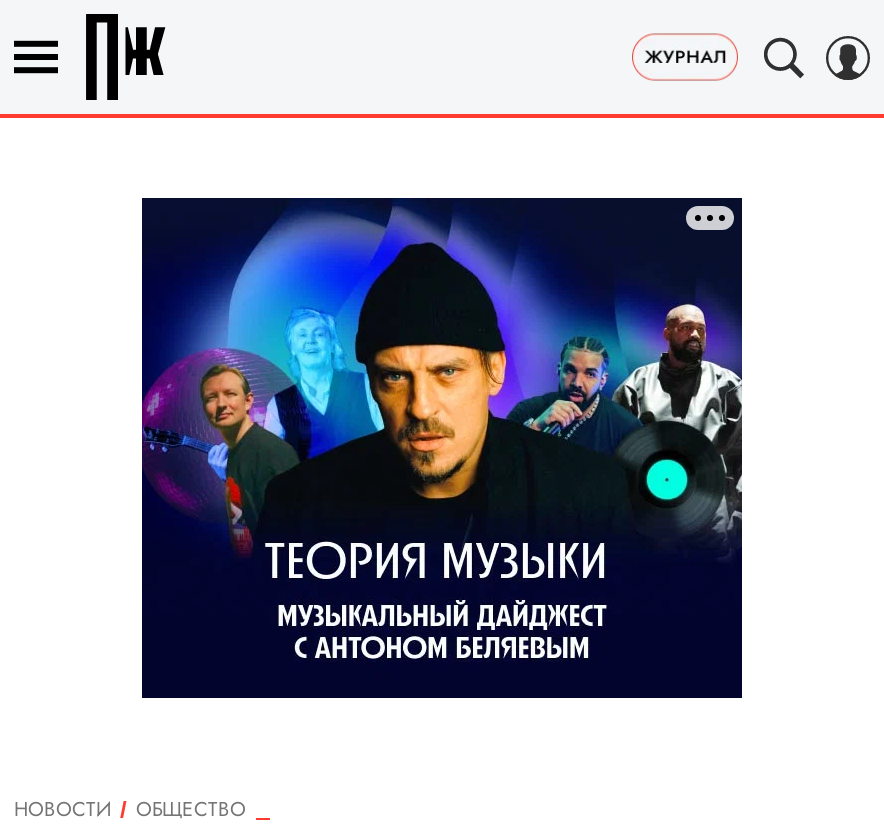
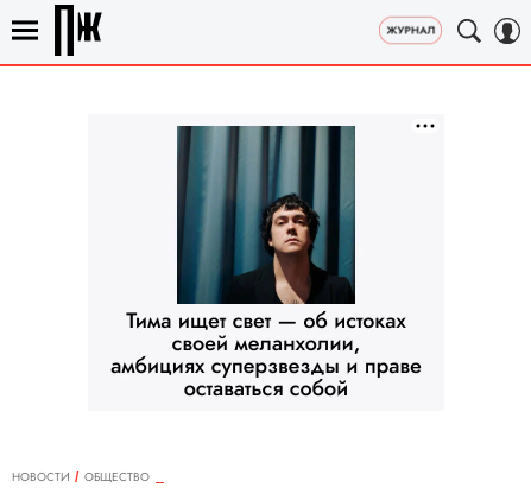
- [image]
+ [image]
